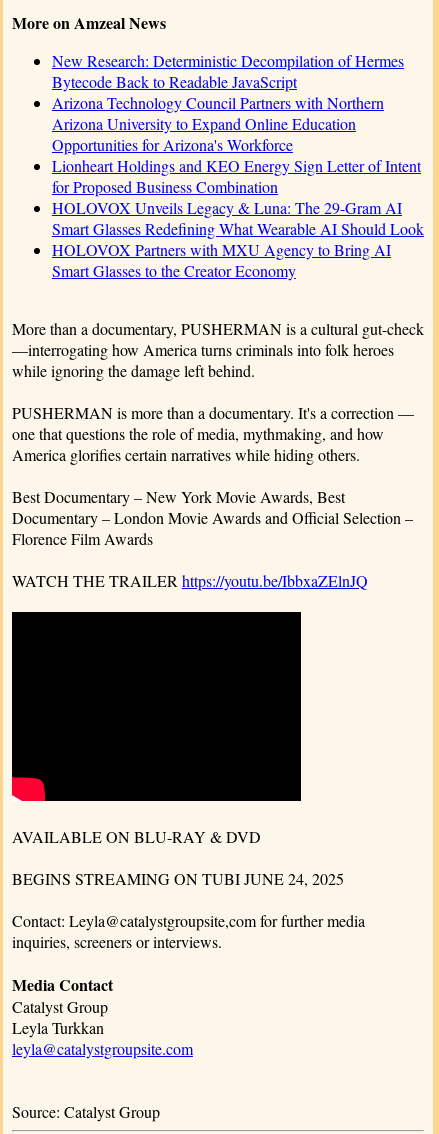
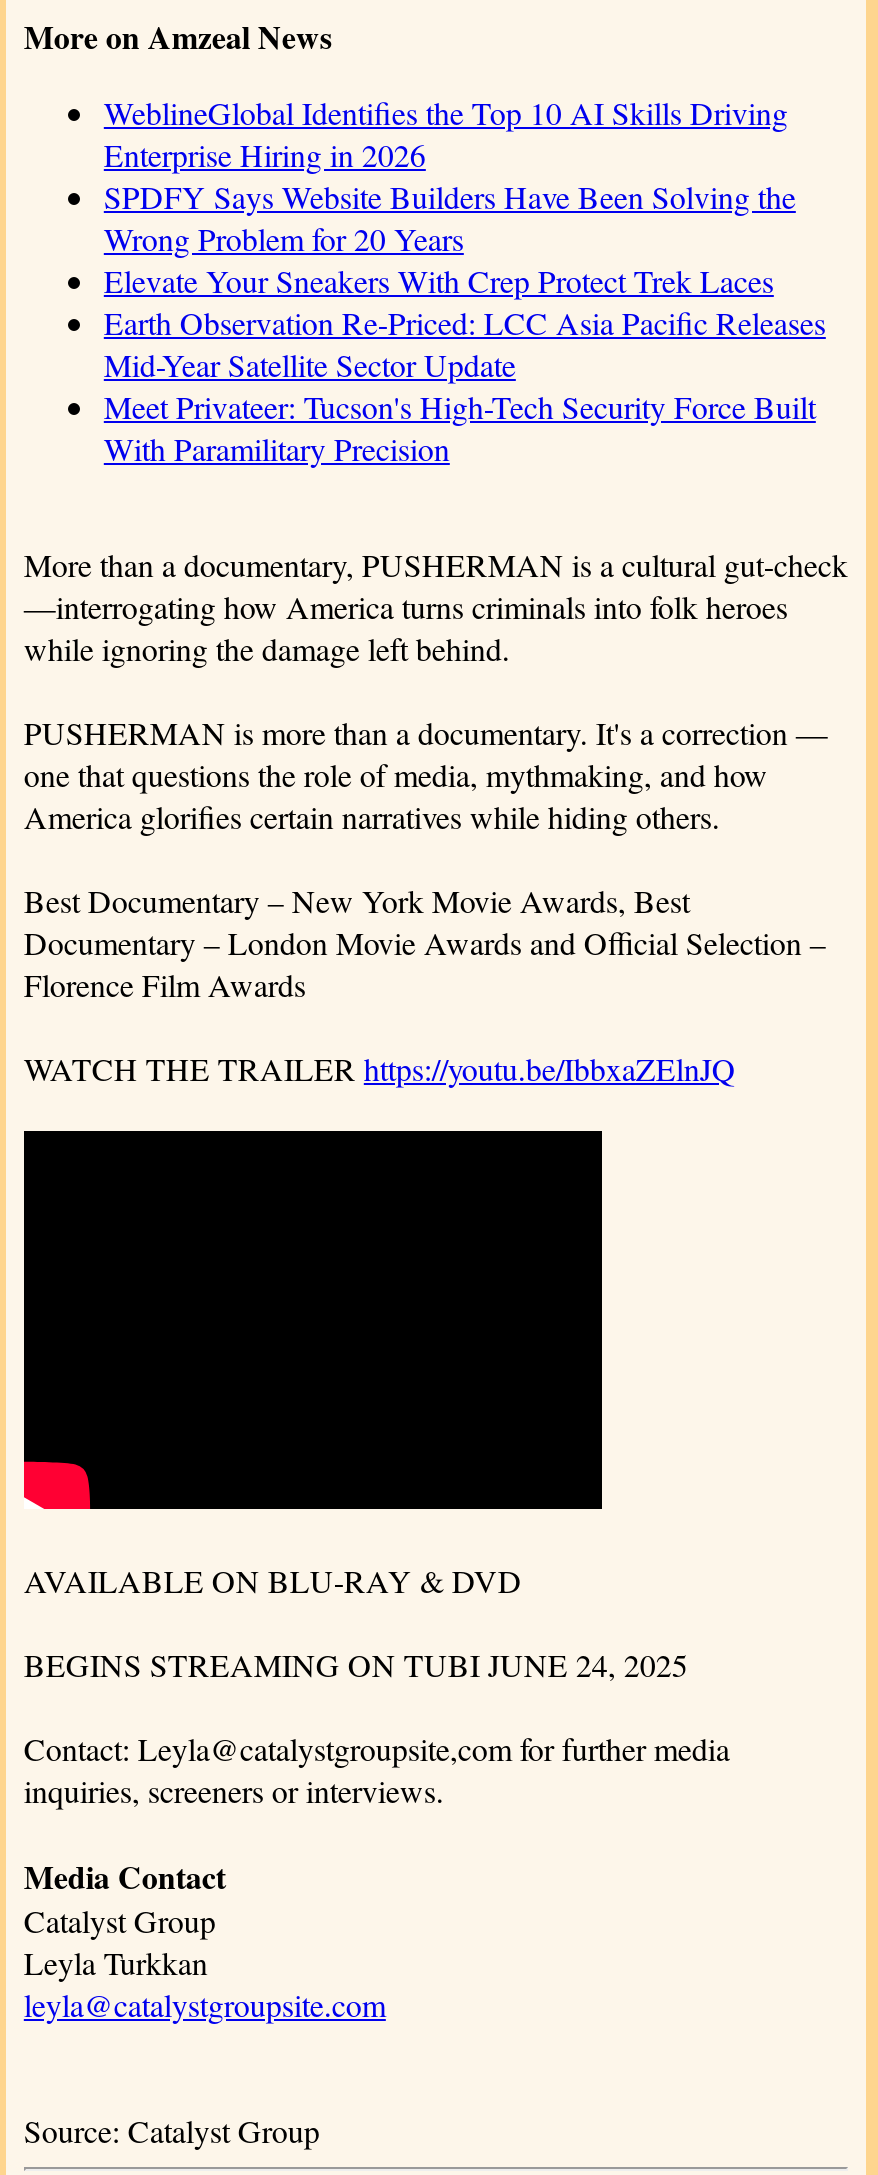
- New Research: Deterministic Decompilation of Hermes
- Bytecode Back to Readable JavaScript
- Arizona Technology Council Partners with Northern
- Arizona University to Expand Online Education
- Opportunities for Arizona's Workforce
- Lionheart Holdings and KEO Energy Sign Letter of Intent
- for Proposed Business Combination
- HOLOVOX Unveils Legacy & Luna: The 29-Gram AI
- Smart Glasses Redefining What Wearable AI Should Look
- HOLOVOX Partners with MXU Agency to Bring AI
- Smart Glasses to the Creator Economy
+ WeblineGlobal Identifies the Top 10 AI Skills Driving
+ Enterprise Hiring in 2026
+ SPDFY Says Website Builders Have Been Solving the
+ Wrong Problem for 20 Years
+ Elevate Your Sneakers With Crep Protect Trek Laces
+ Earth Observation Re-Priced: LCC Asia Pacific Releases
+ Mid-Year Satellite Sector Update
+ Meet Privateer: Tucson's High-Tech Security Force Built
+ With Paramilitary Precision
